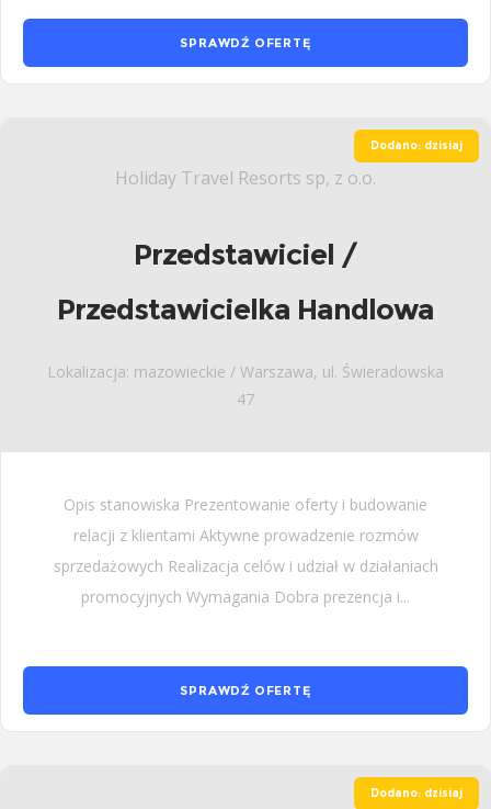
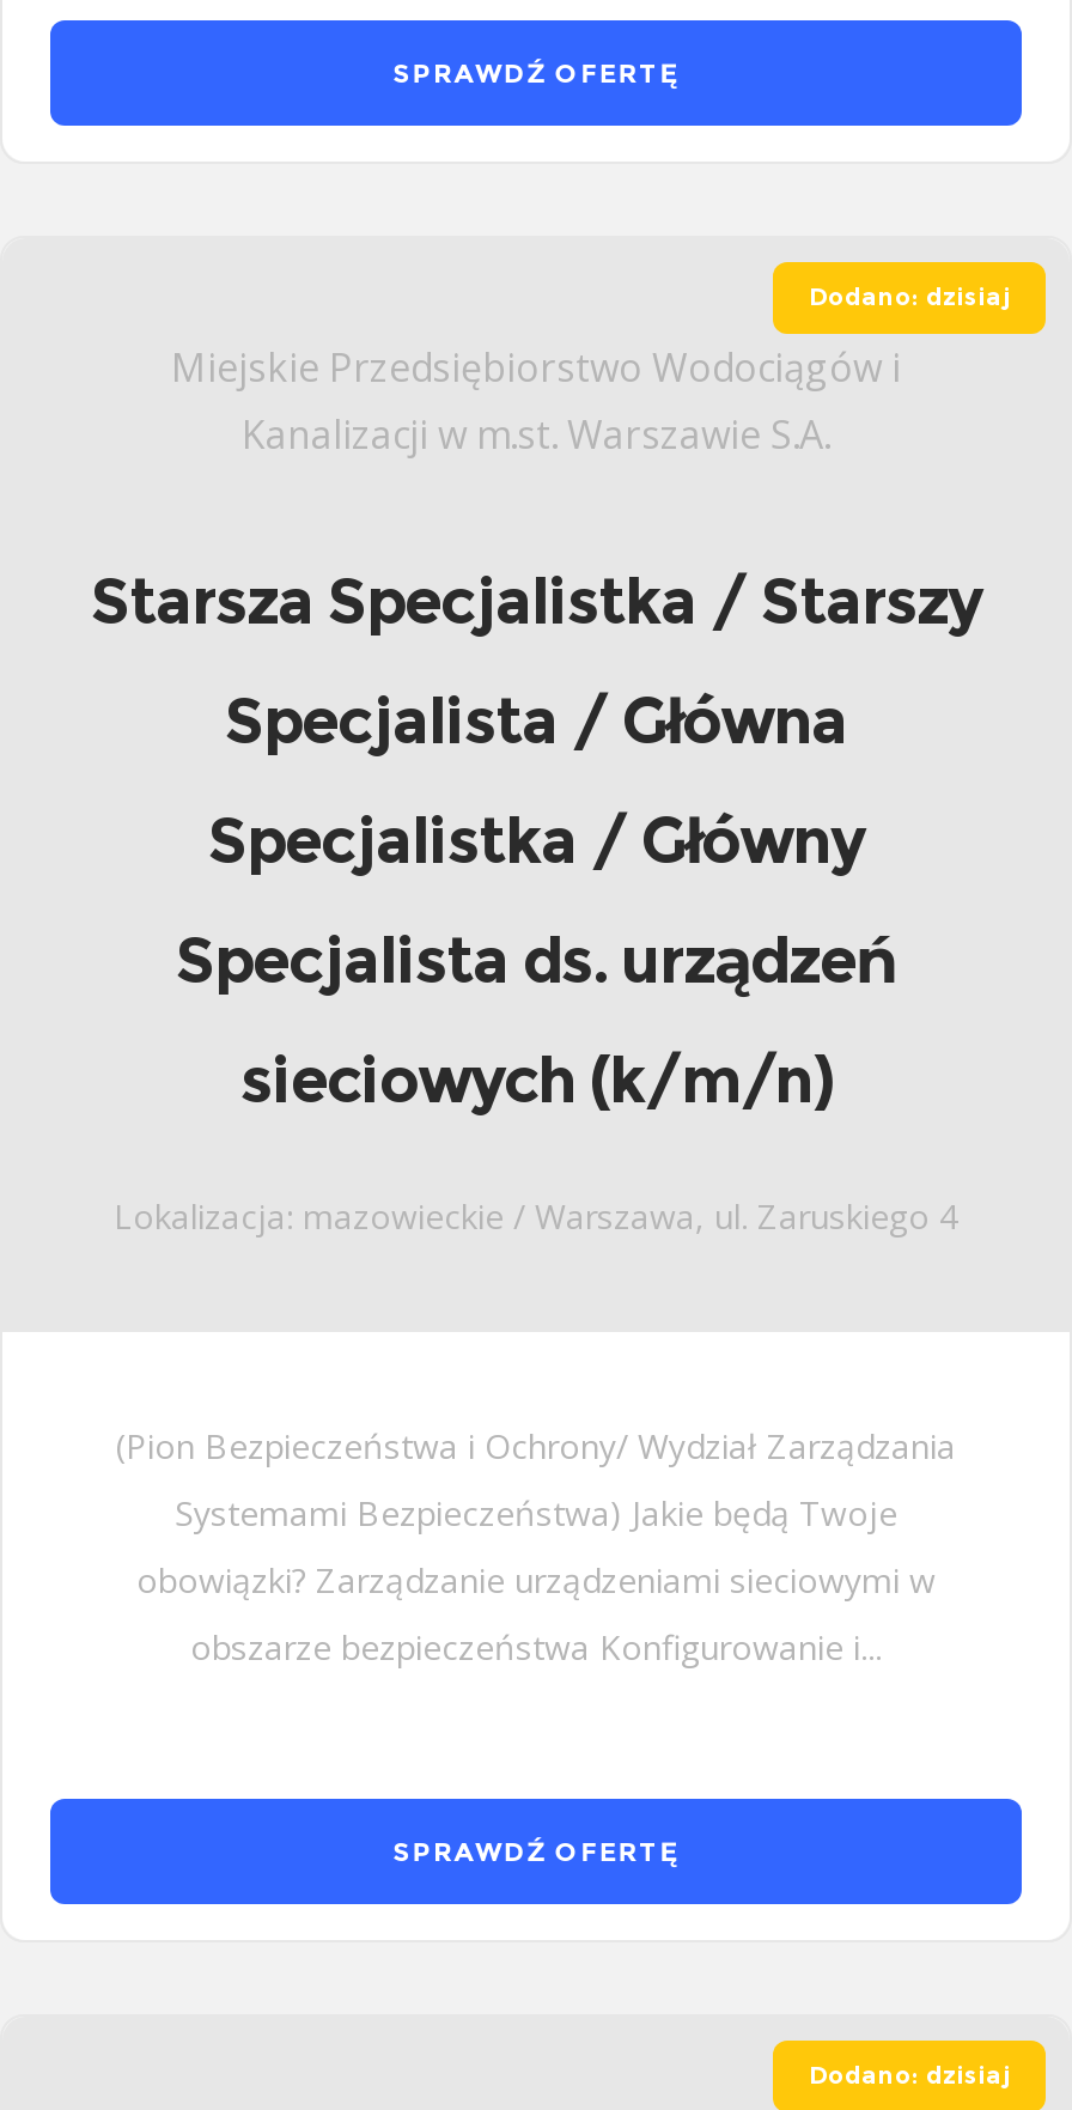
- Holiday Travel Resorts sp, z o.o.
- Przedstawiciel /
- Przedstawicielka Handlowa
- Lokalizacja: mazowieckie / Warszawa, ul. Świeradowska
- 47
+ Miejskie Przedsiębiorstwo Wodociągów i
+ Kanalizacji w m.st. Warszawie S.A.
+ Starsza Specjalistka / Starszy
+ Specjalista / Główna
+ Specjalistka / Główny
+ Specjalista ds. urządzeń
+ sieciowych (k/m/n)
+ Lokalizacja: mazowieckie / Warszawa, ul. Zaruskiego 4

- Opis stanowiska Prezentowanie oferty i budowanie
- relacji z klientami Aktywne prowadzenie rozmów
- sprzedażowych Realizacja celów i udział w działaniach
- promocyjnych Wymagania Dobra prezencja i...
+ (Pion Bezpieczeństwa i Ochrony/ Wydział Zarządzania
+ Systemami Bezpieczeństwa) Jakie będą Twoje
+ obowiązki? Zarządzanie urządzeniami sieciowymi w
+ obszarze bezpieczeństwa Konfigurowanie i...
